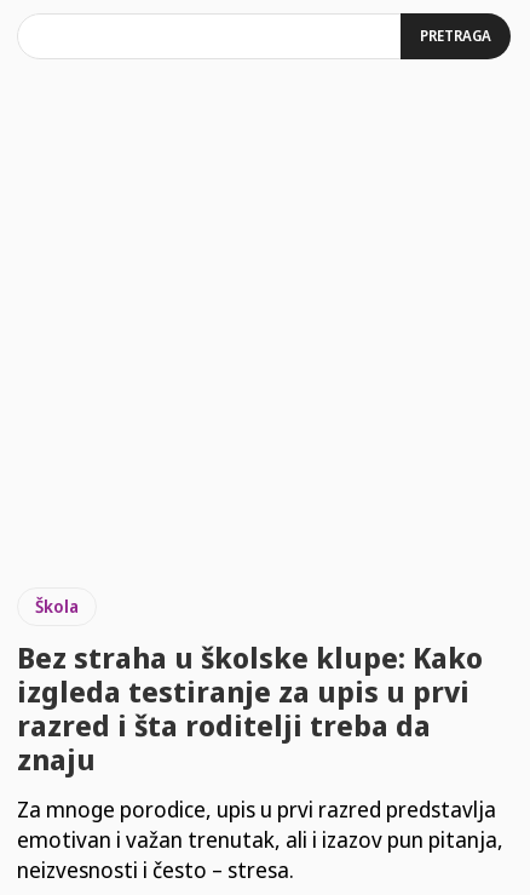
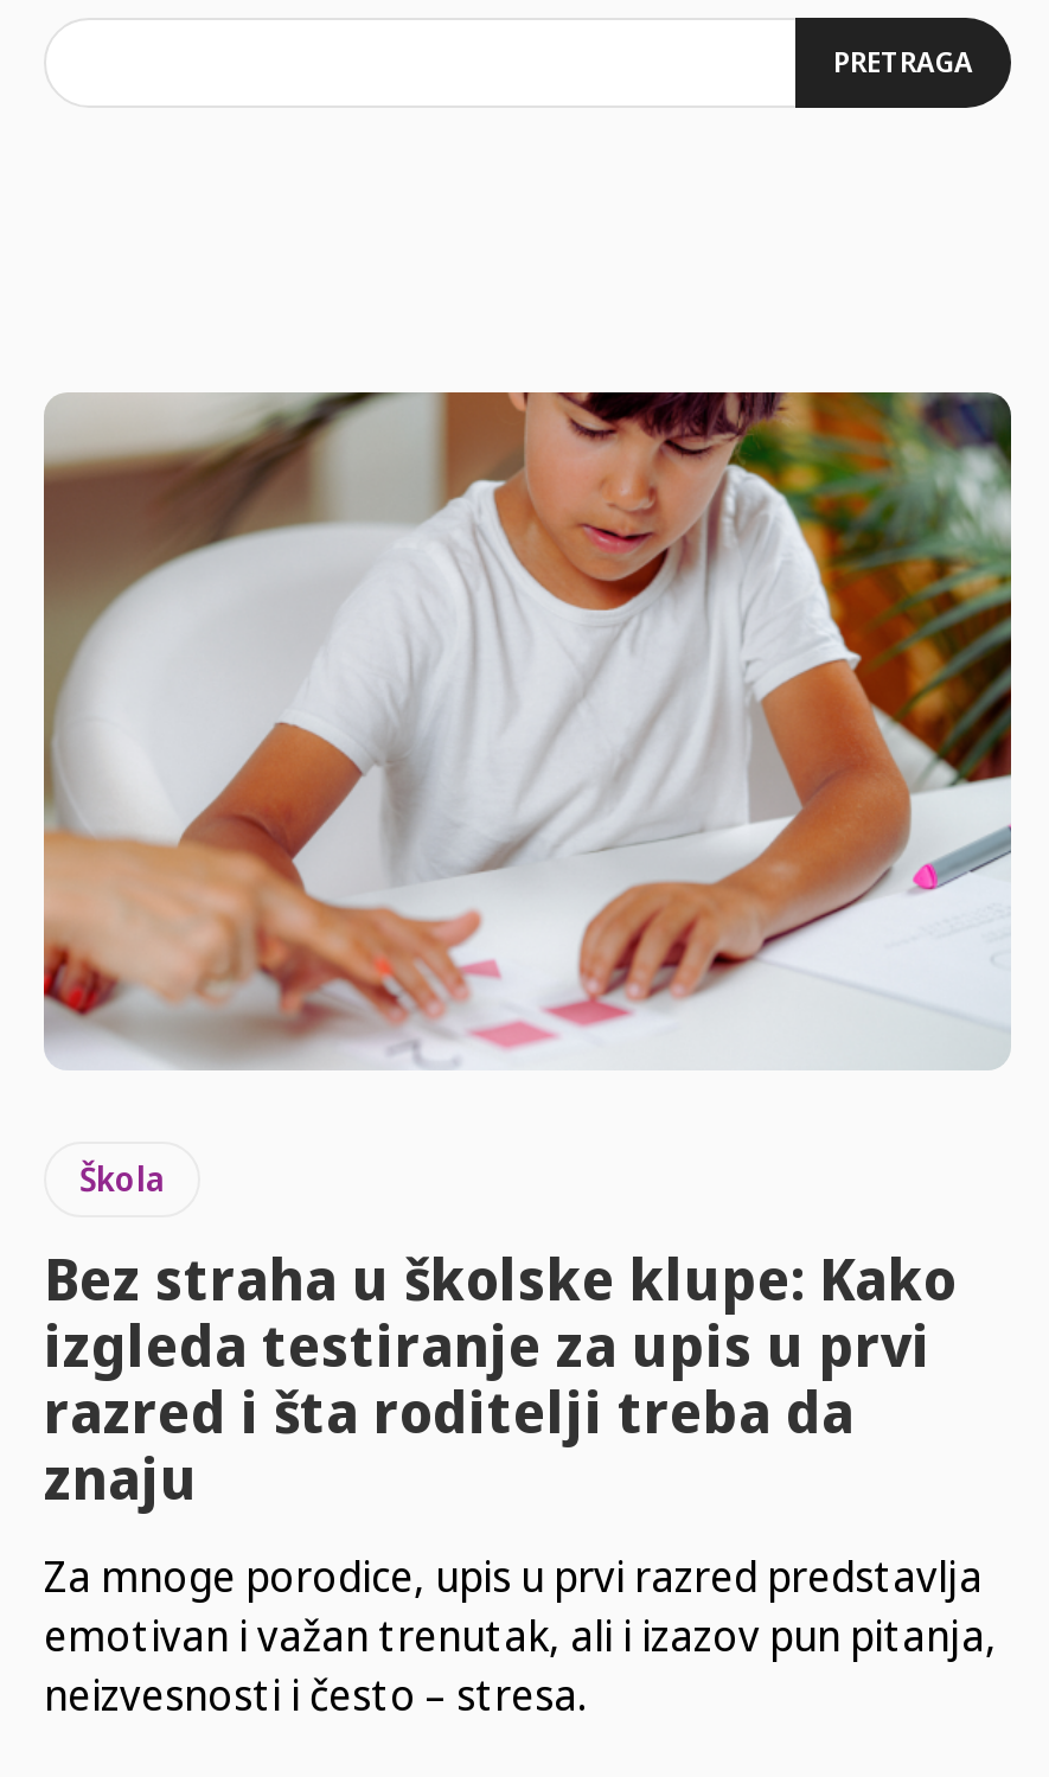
+ [image]
